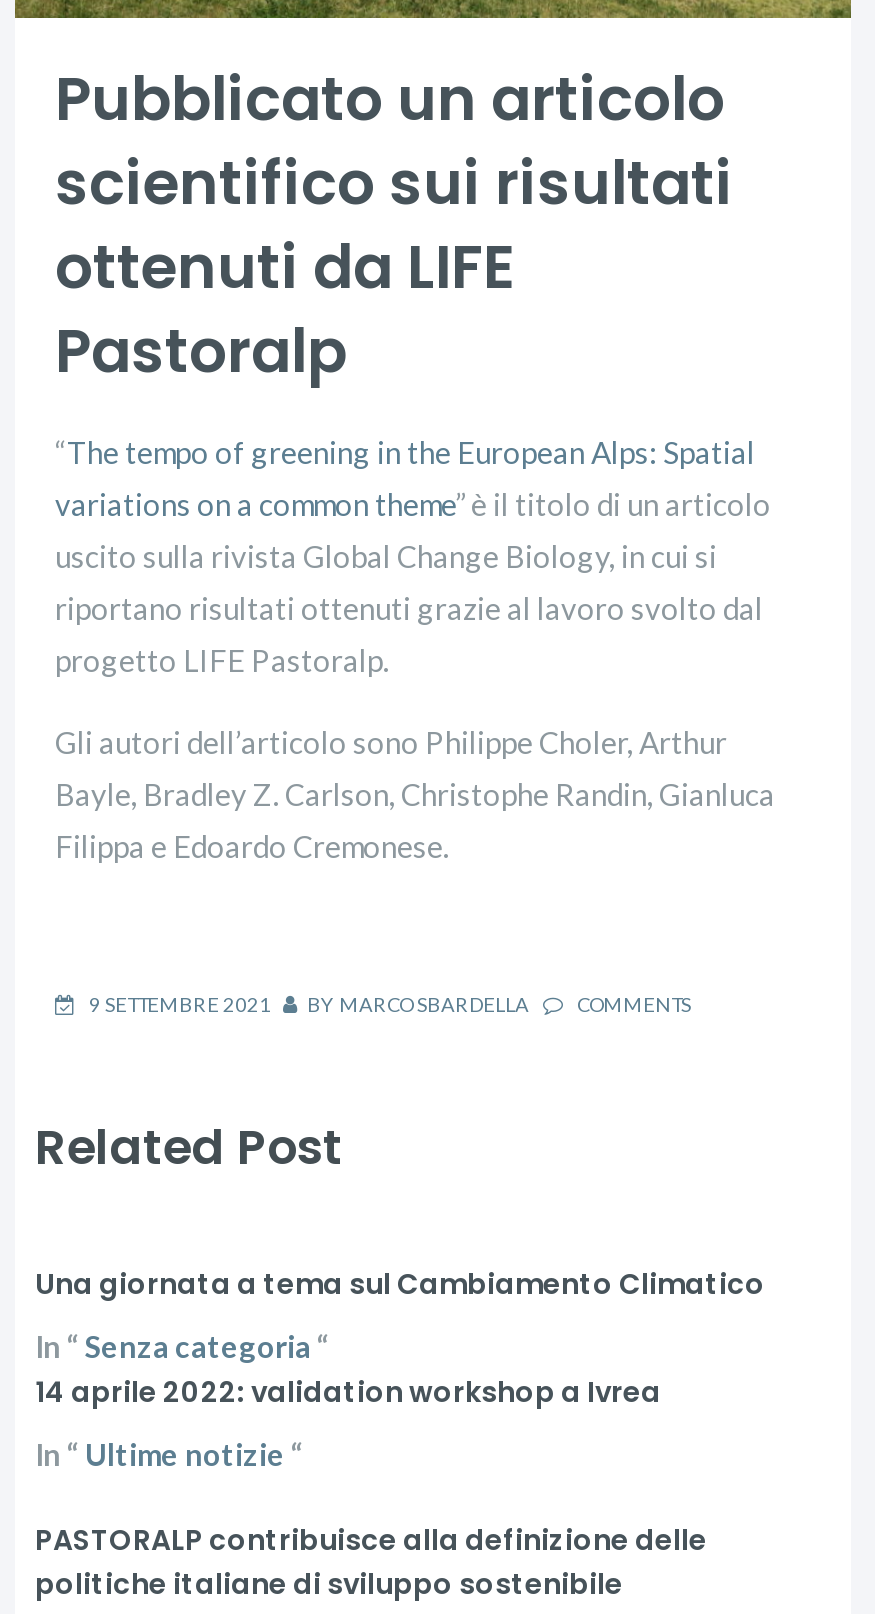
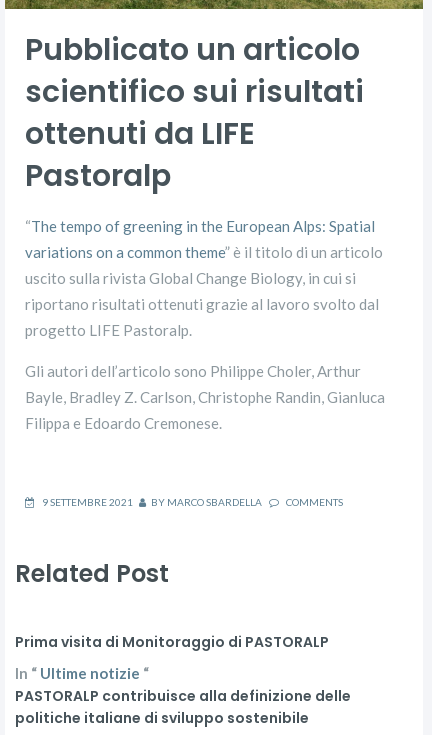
- Una giornata a tema sul Cambiamento Climatico
- In “Senza categoria “
- 14 aprile 2022: validation workshop a Ivrea
+ Prima visita di Monitoraggio di PASTORALP
